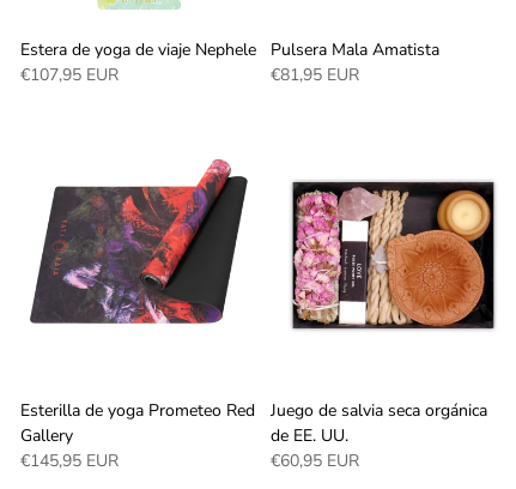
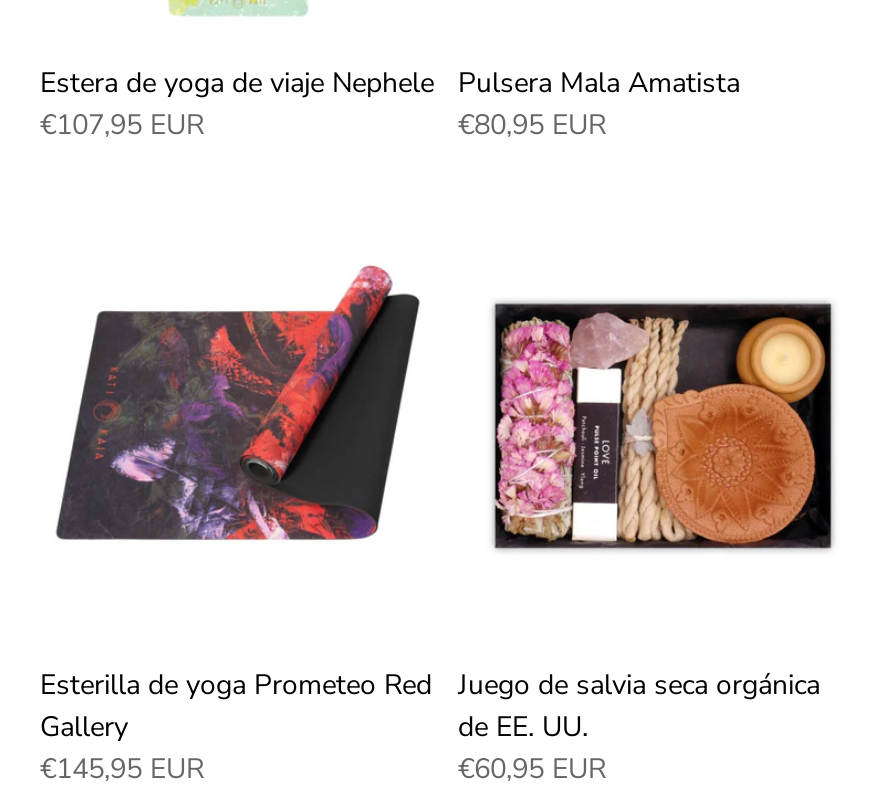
- €81,95 EUR
+ €80,95 EUR
